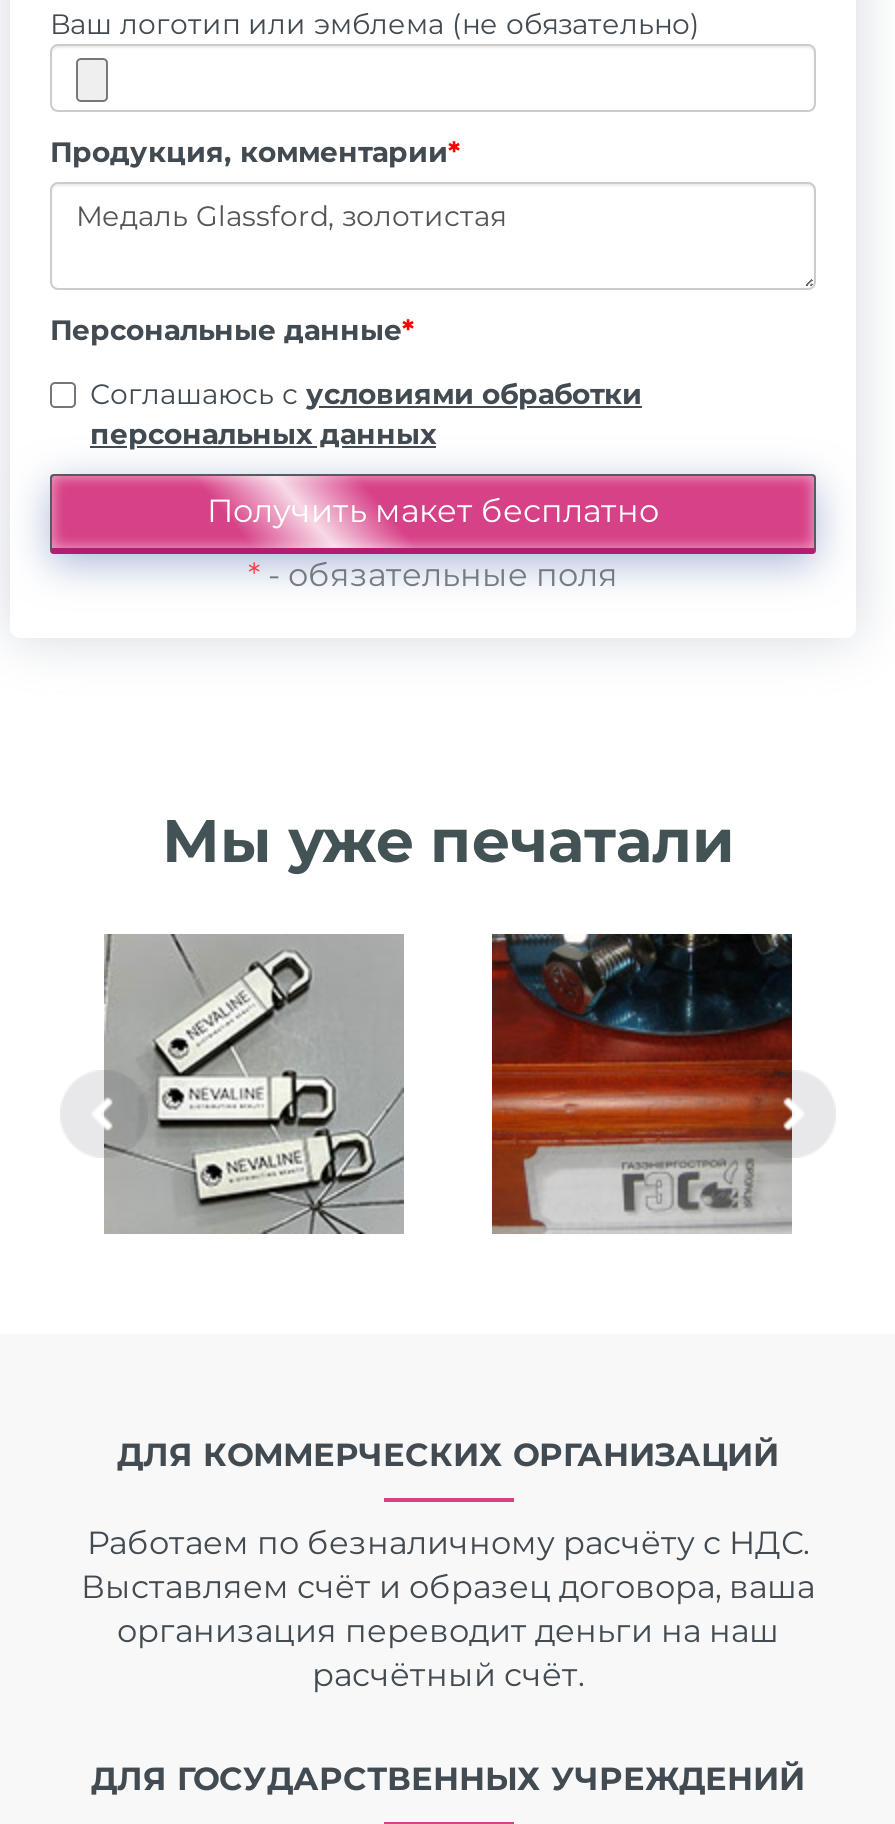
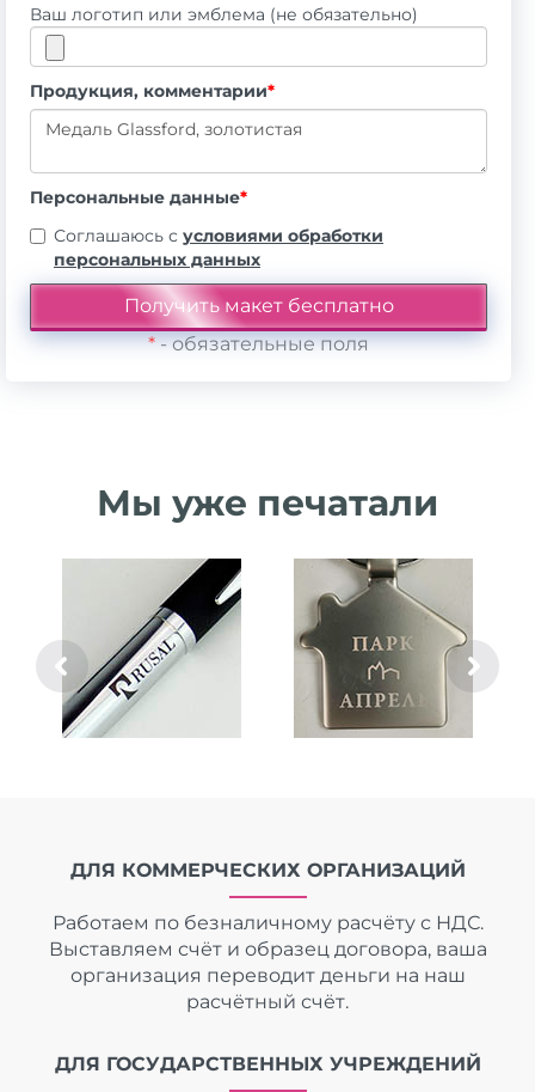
- [image]
+ [image]

- [image]
+ [image]
